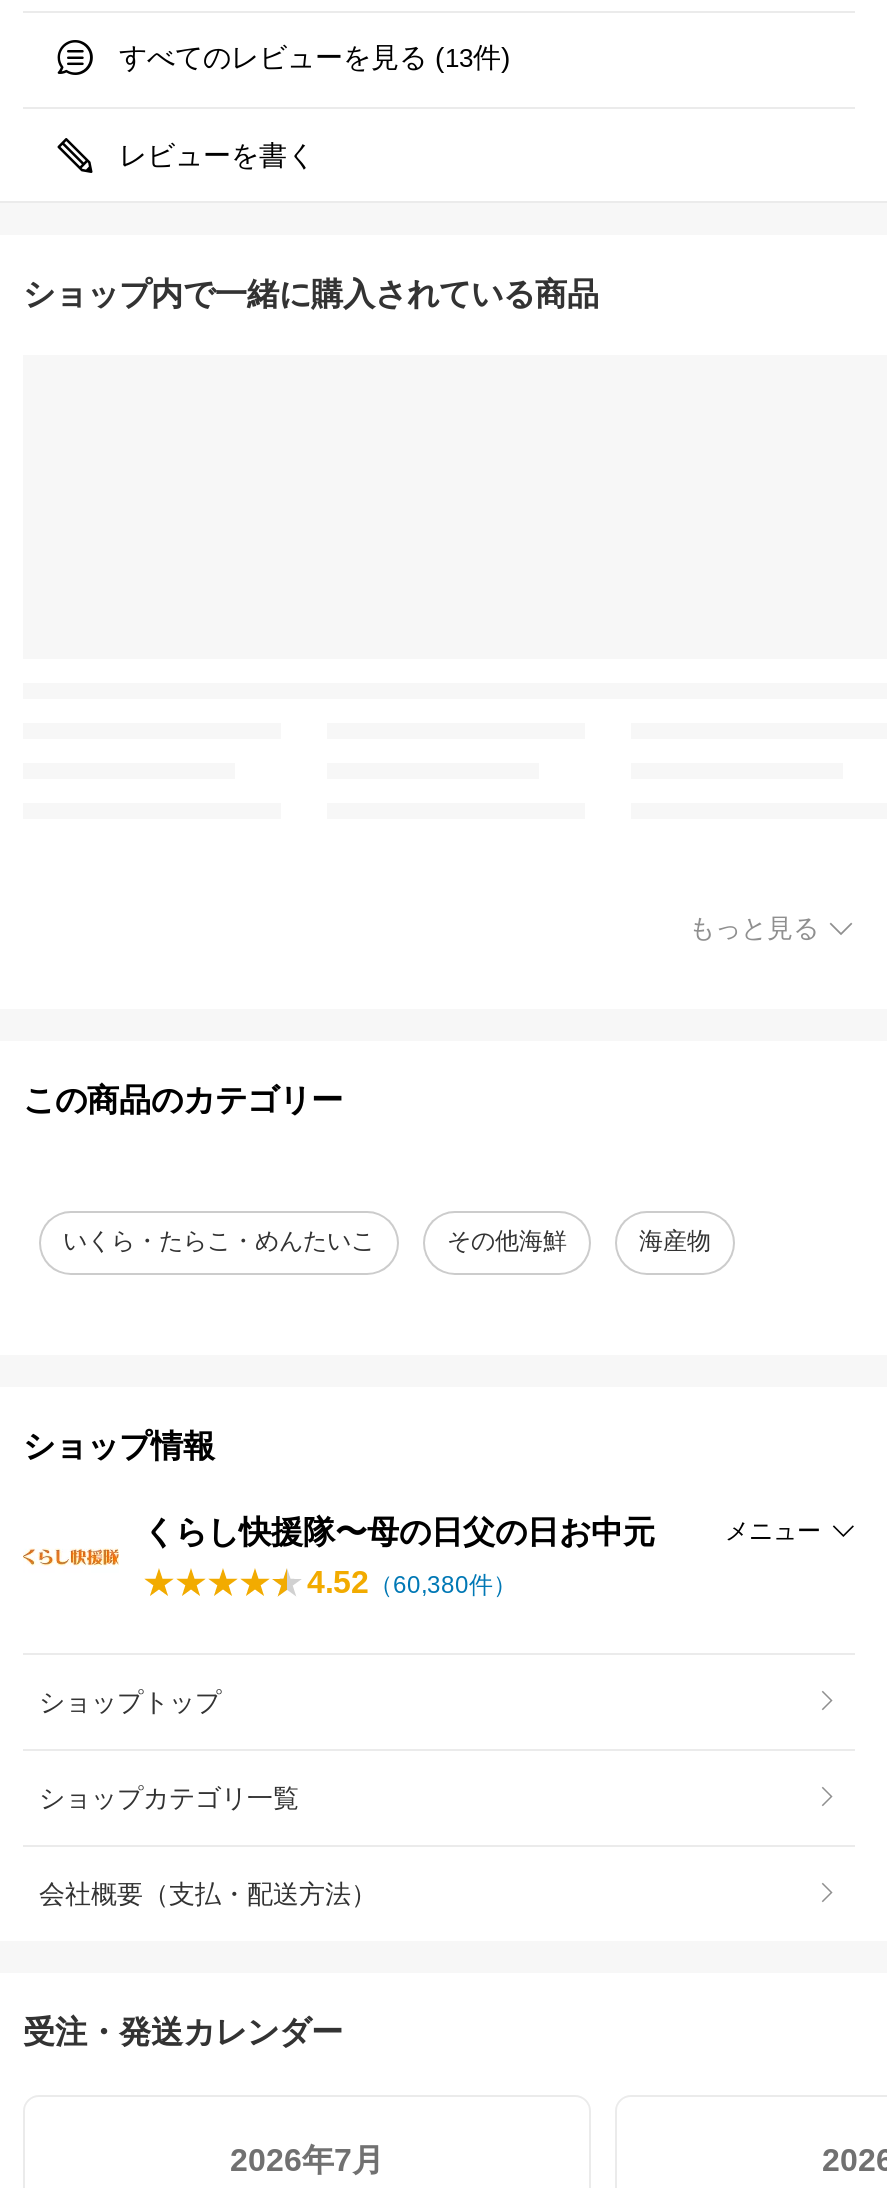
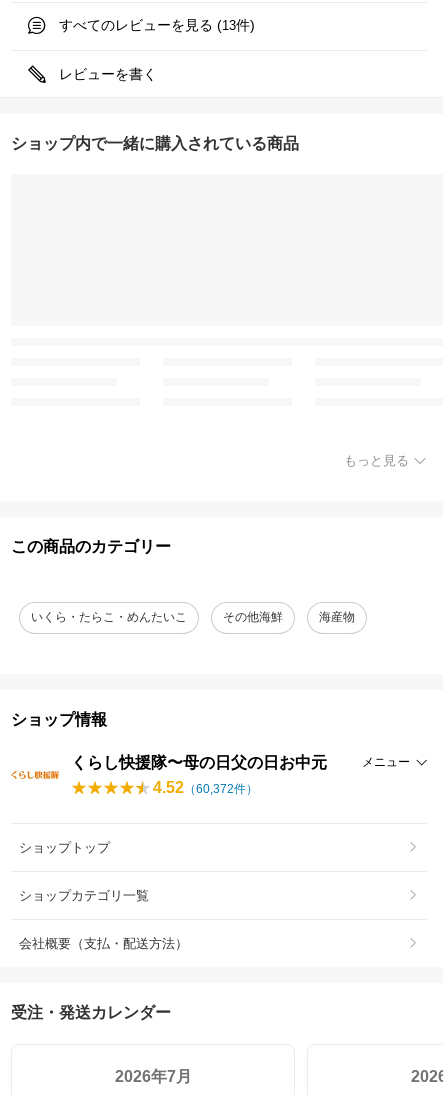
- 4.52（60,380件）
+ 4.52（60,372件）
